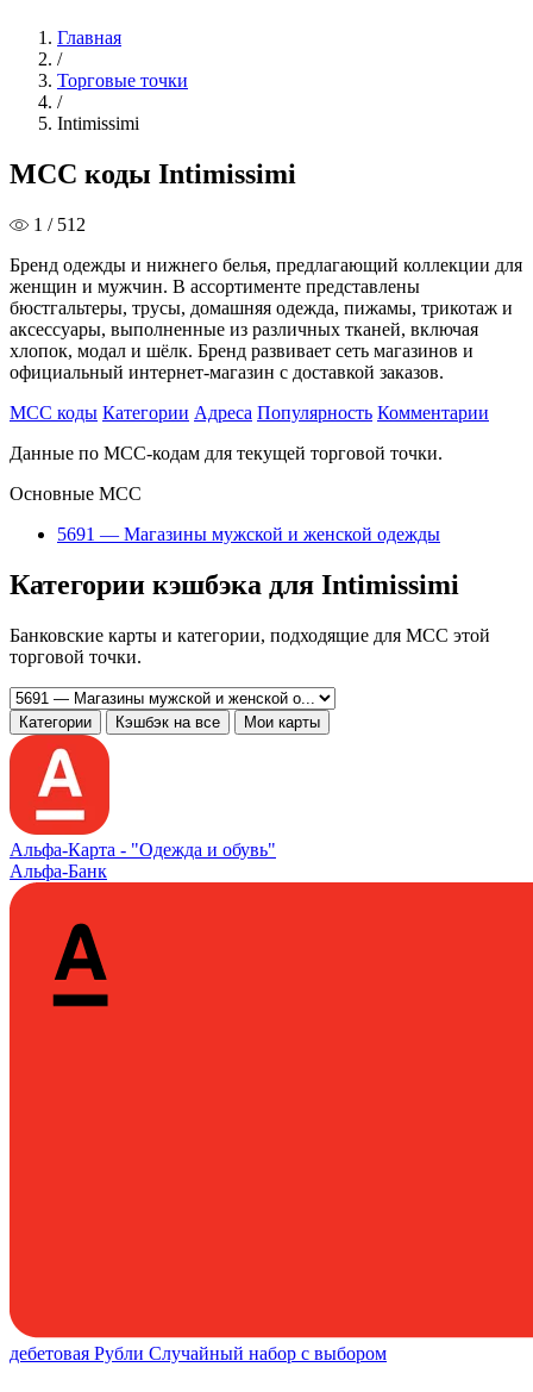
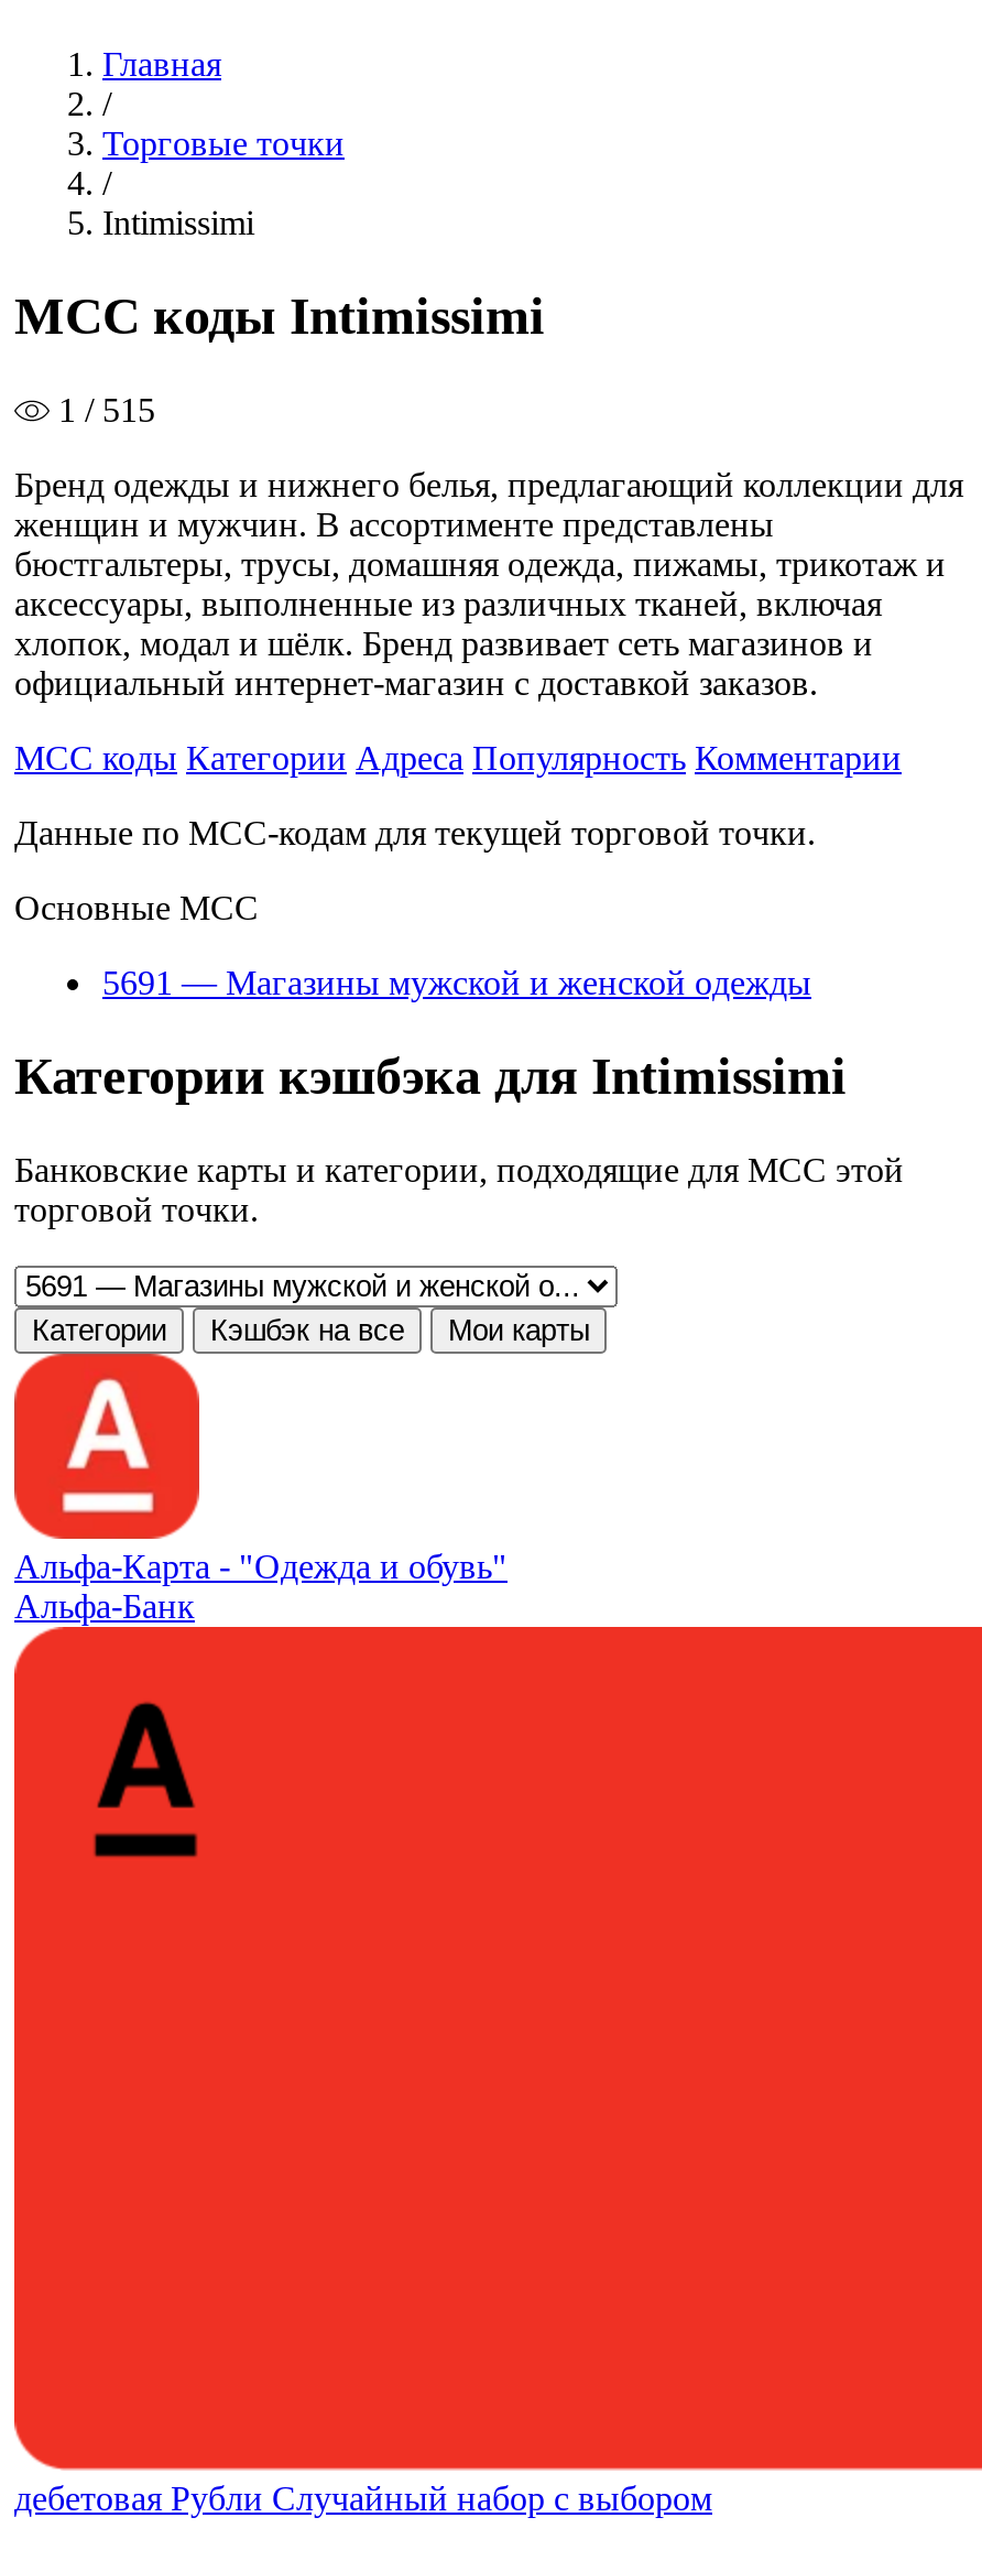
- 1 / 512
+ 1 / 515
